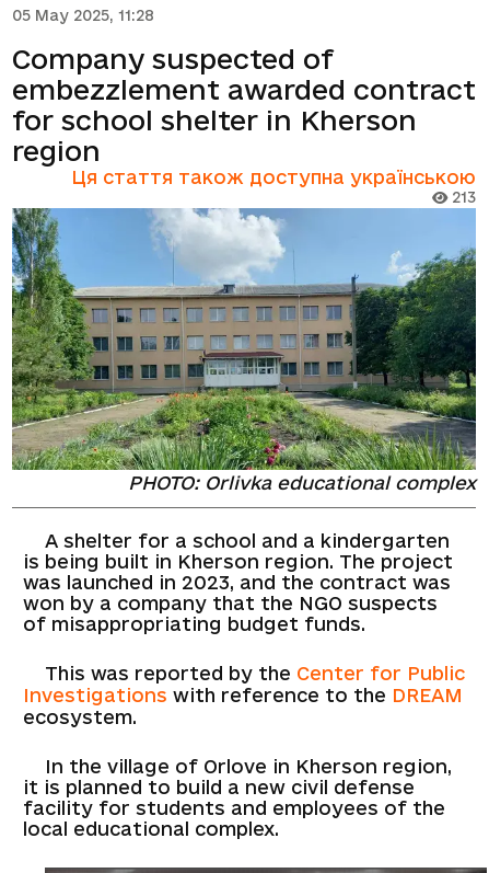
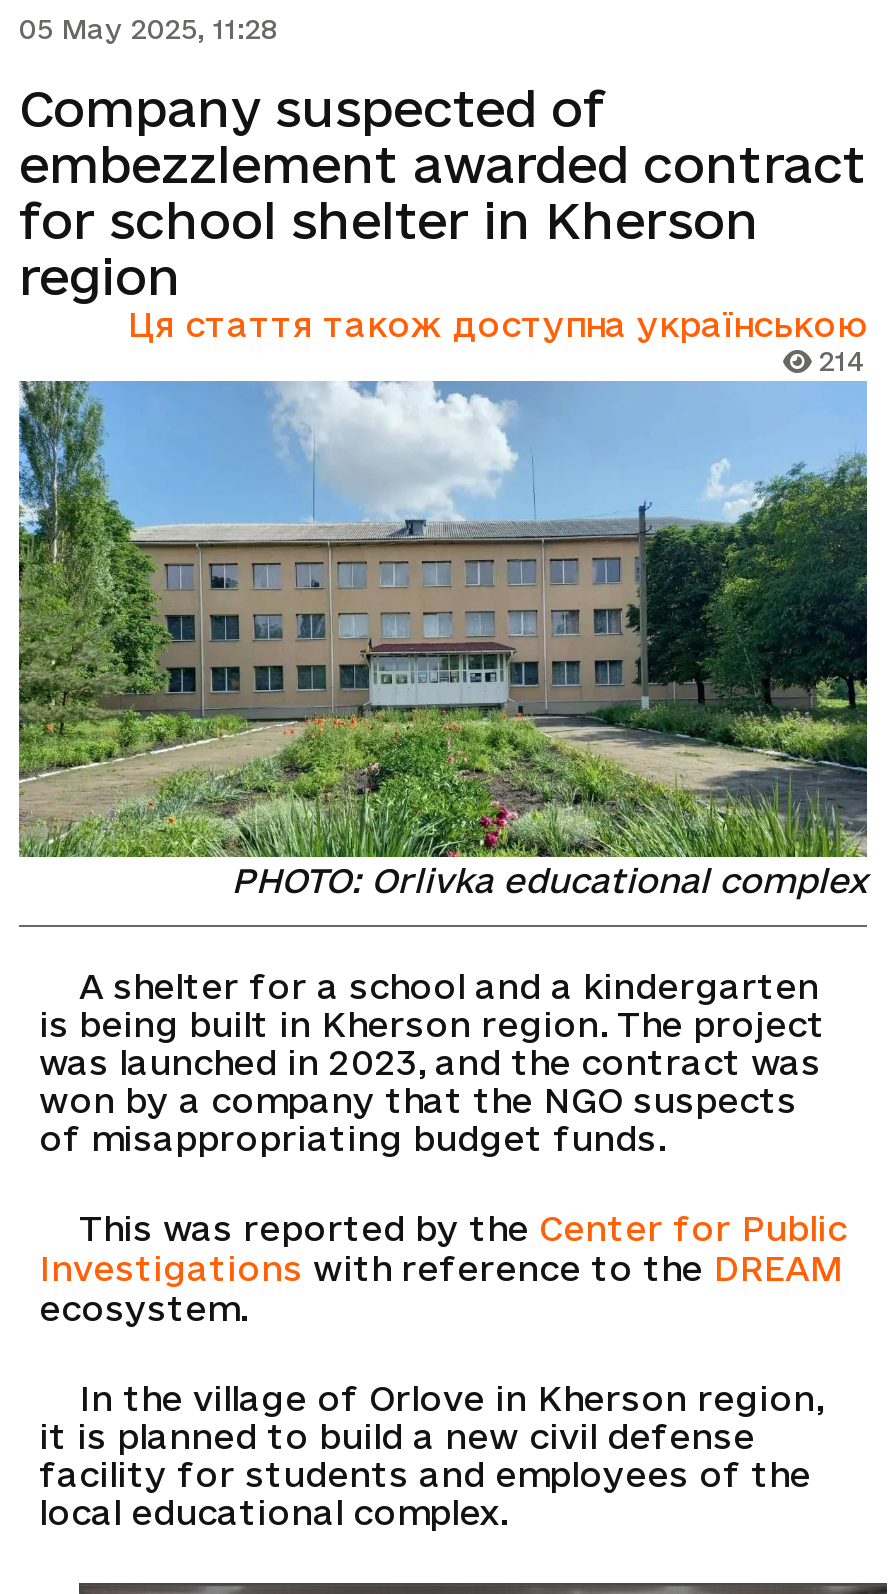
- 213
+ 214
